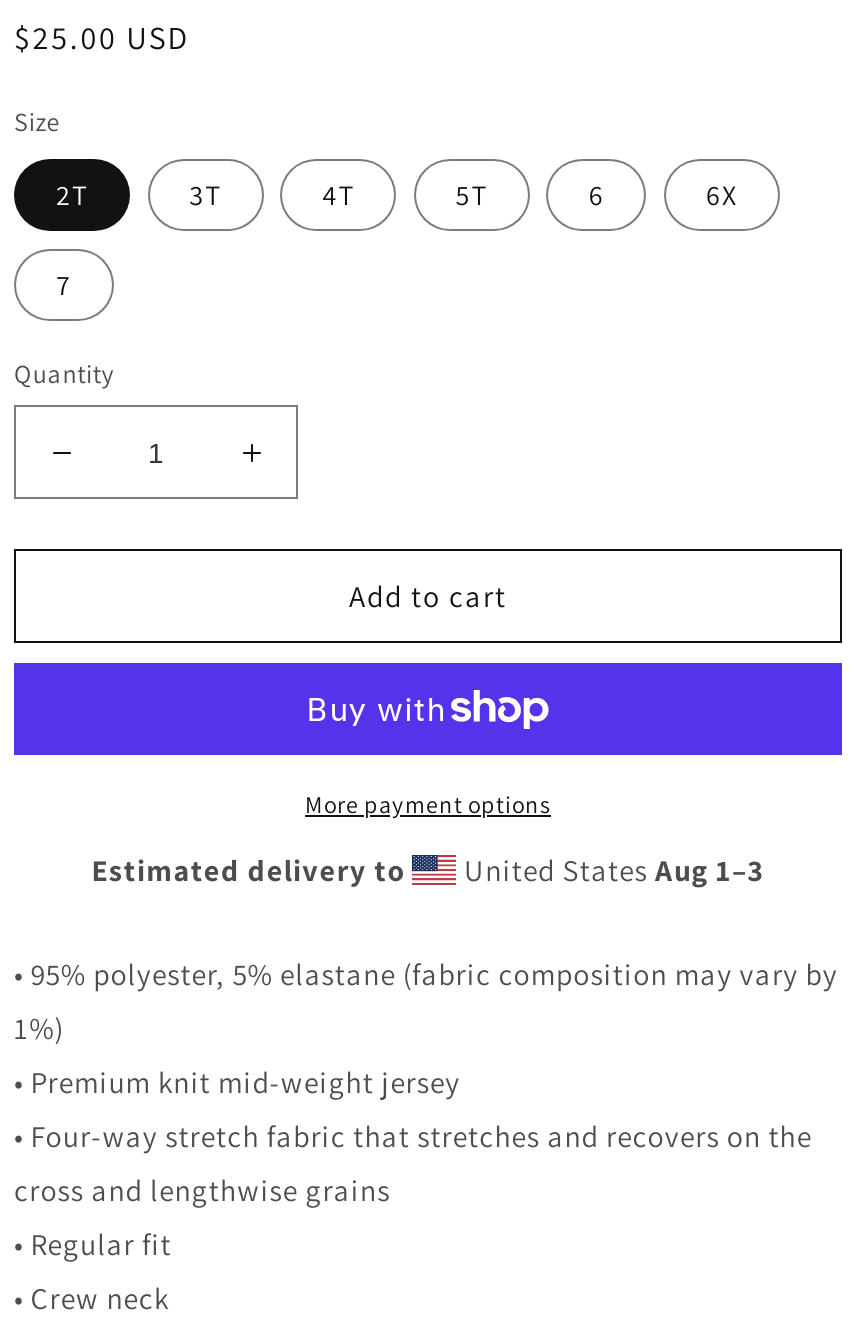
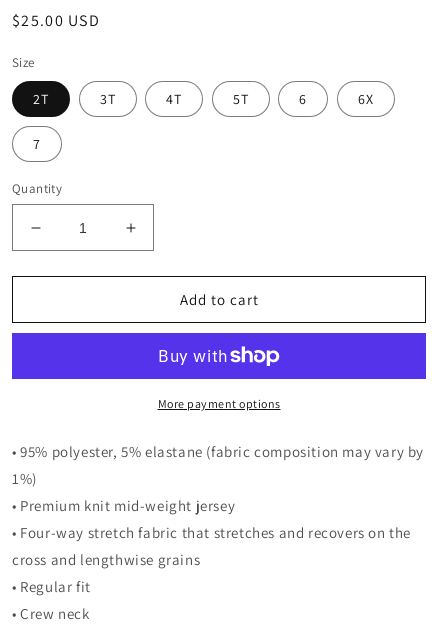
- Estimated delivery to
- United States Aug 1–3
